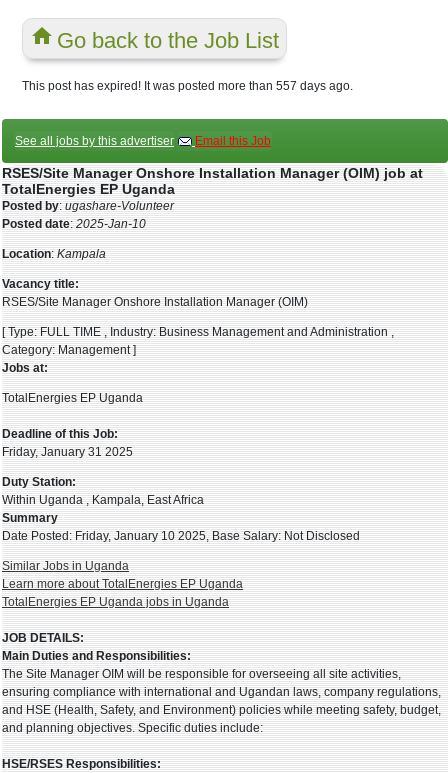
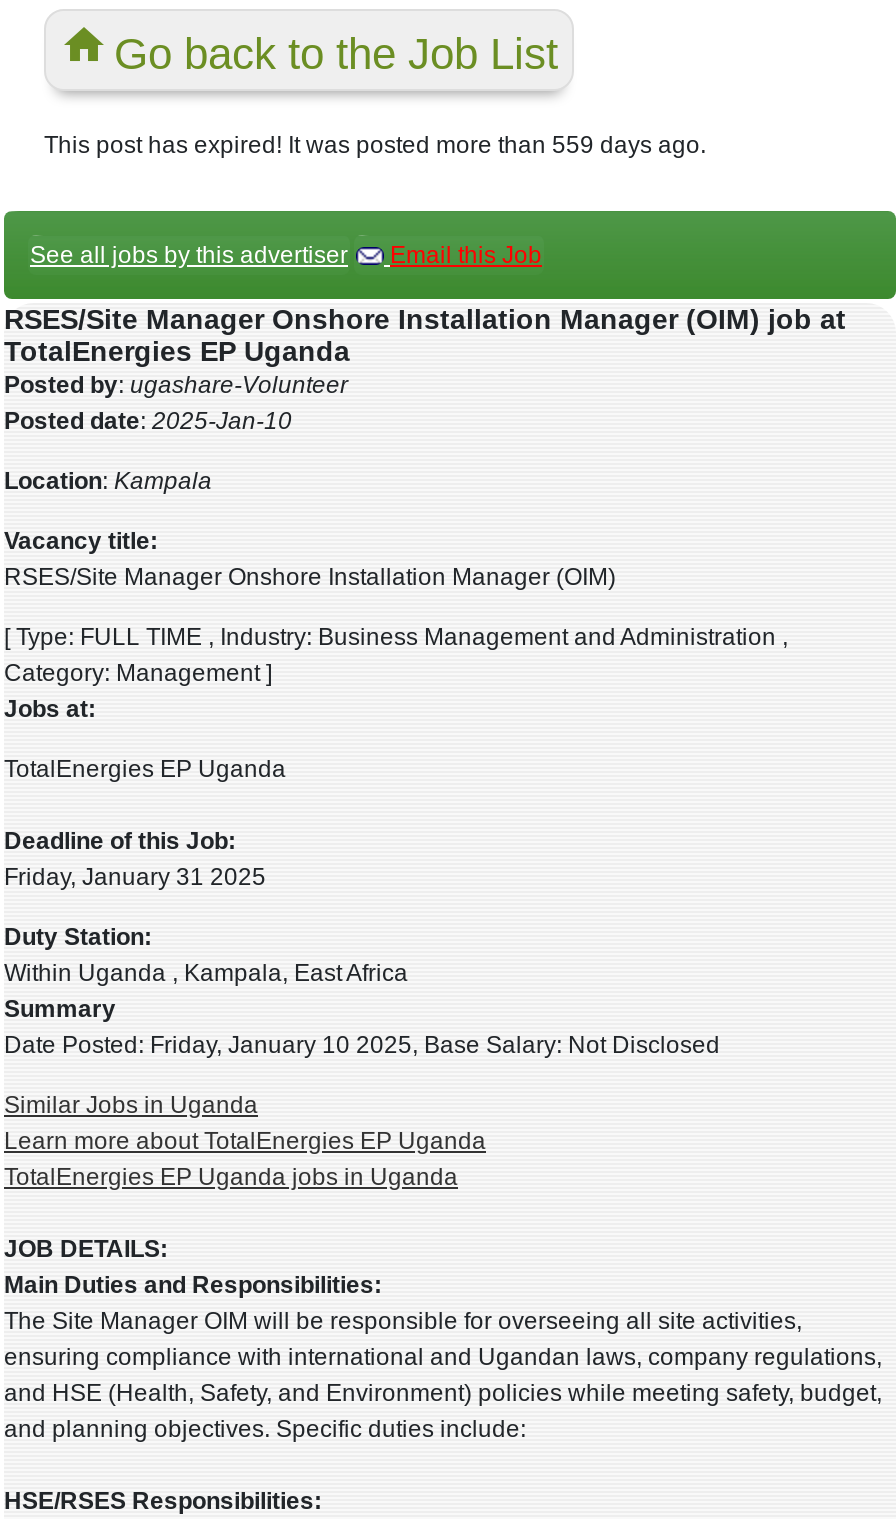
- This post has expired! It was posted more than 557 days ago.
+ This post has expired! It was posted more than 559 days ago.
